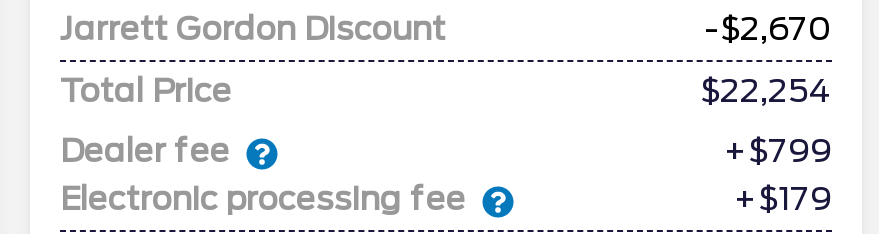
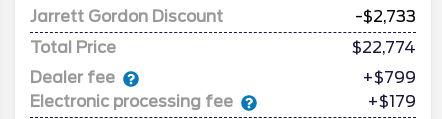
- -$2,670
+ -$2,733

- $22,254
+ $22,774
